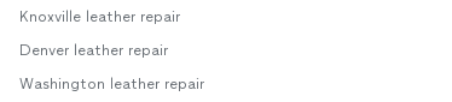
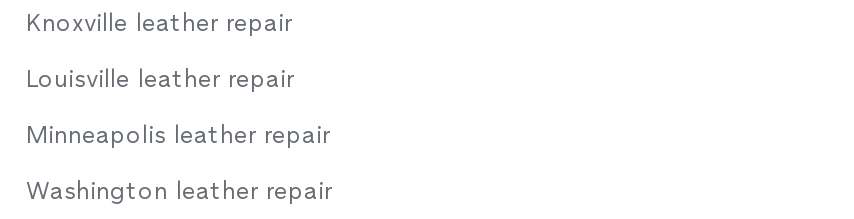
- Denver leather repair
+ Louisville leather repair
+ Minneapolis leather repair
